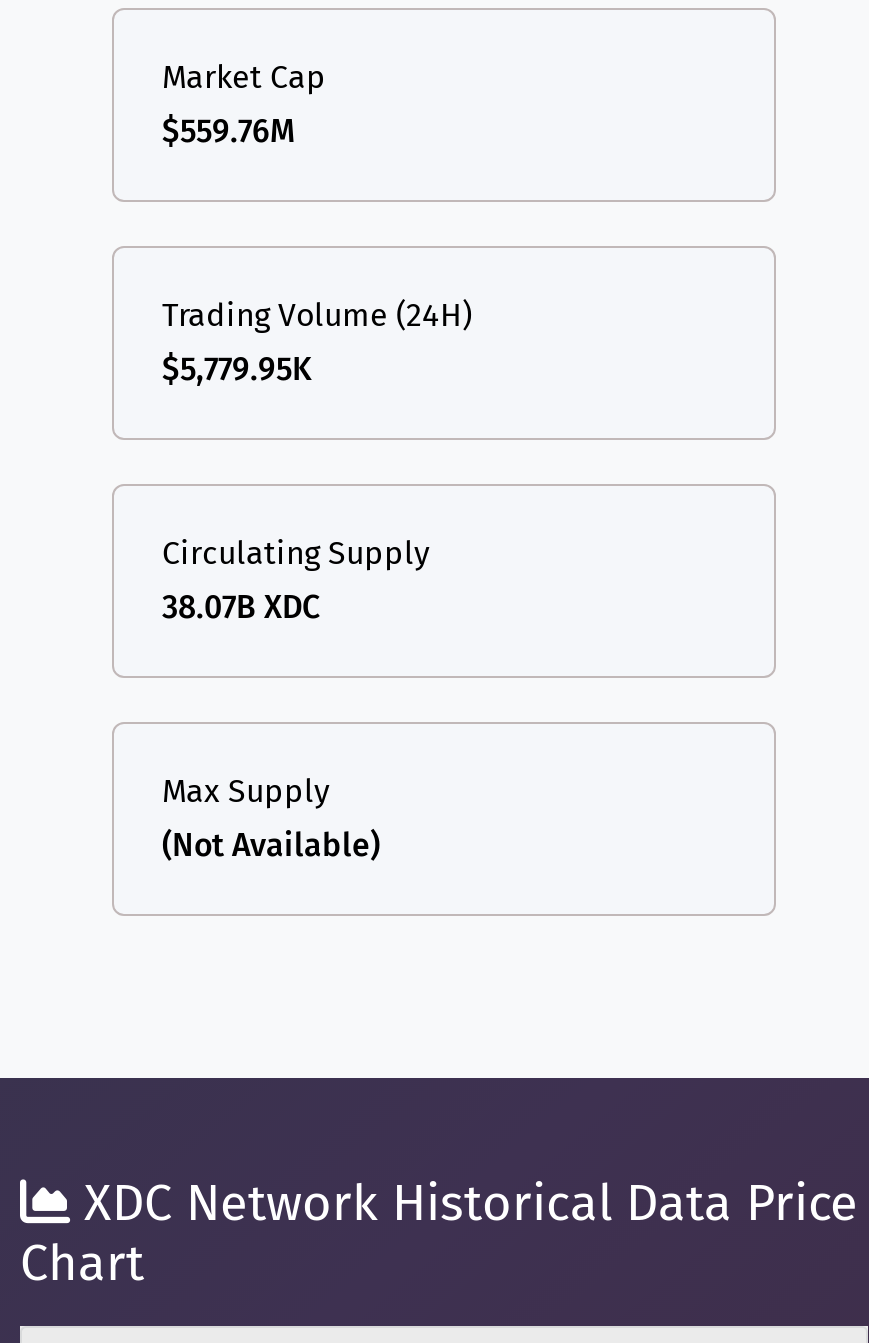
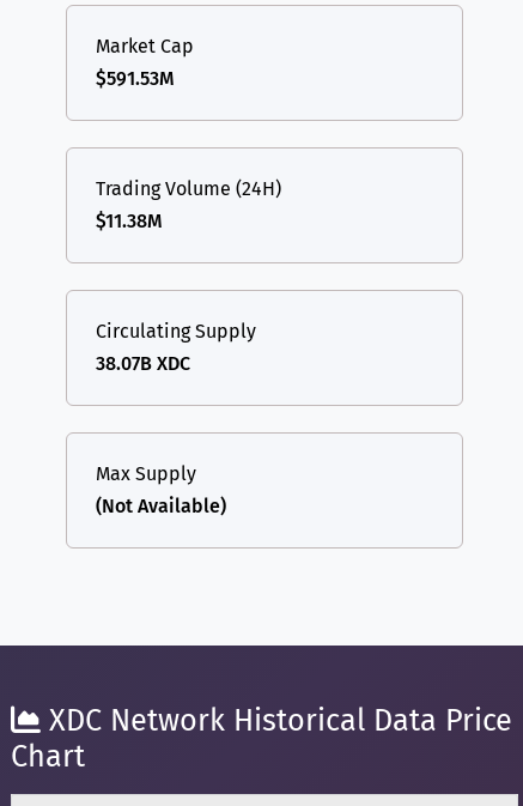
- $559.76M
+ $591.53M

- $5,779.95K
+ $11.38M
